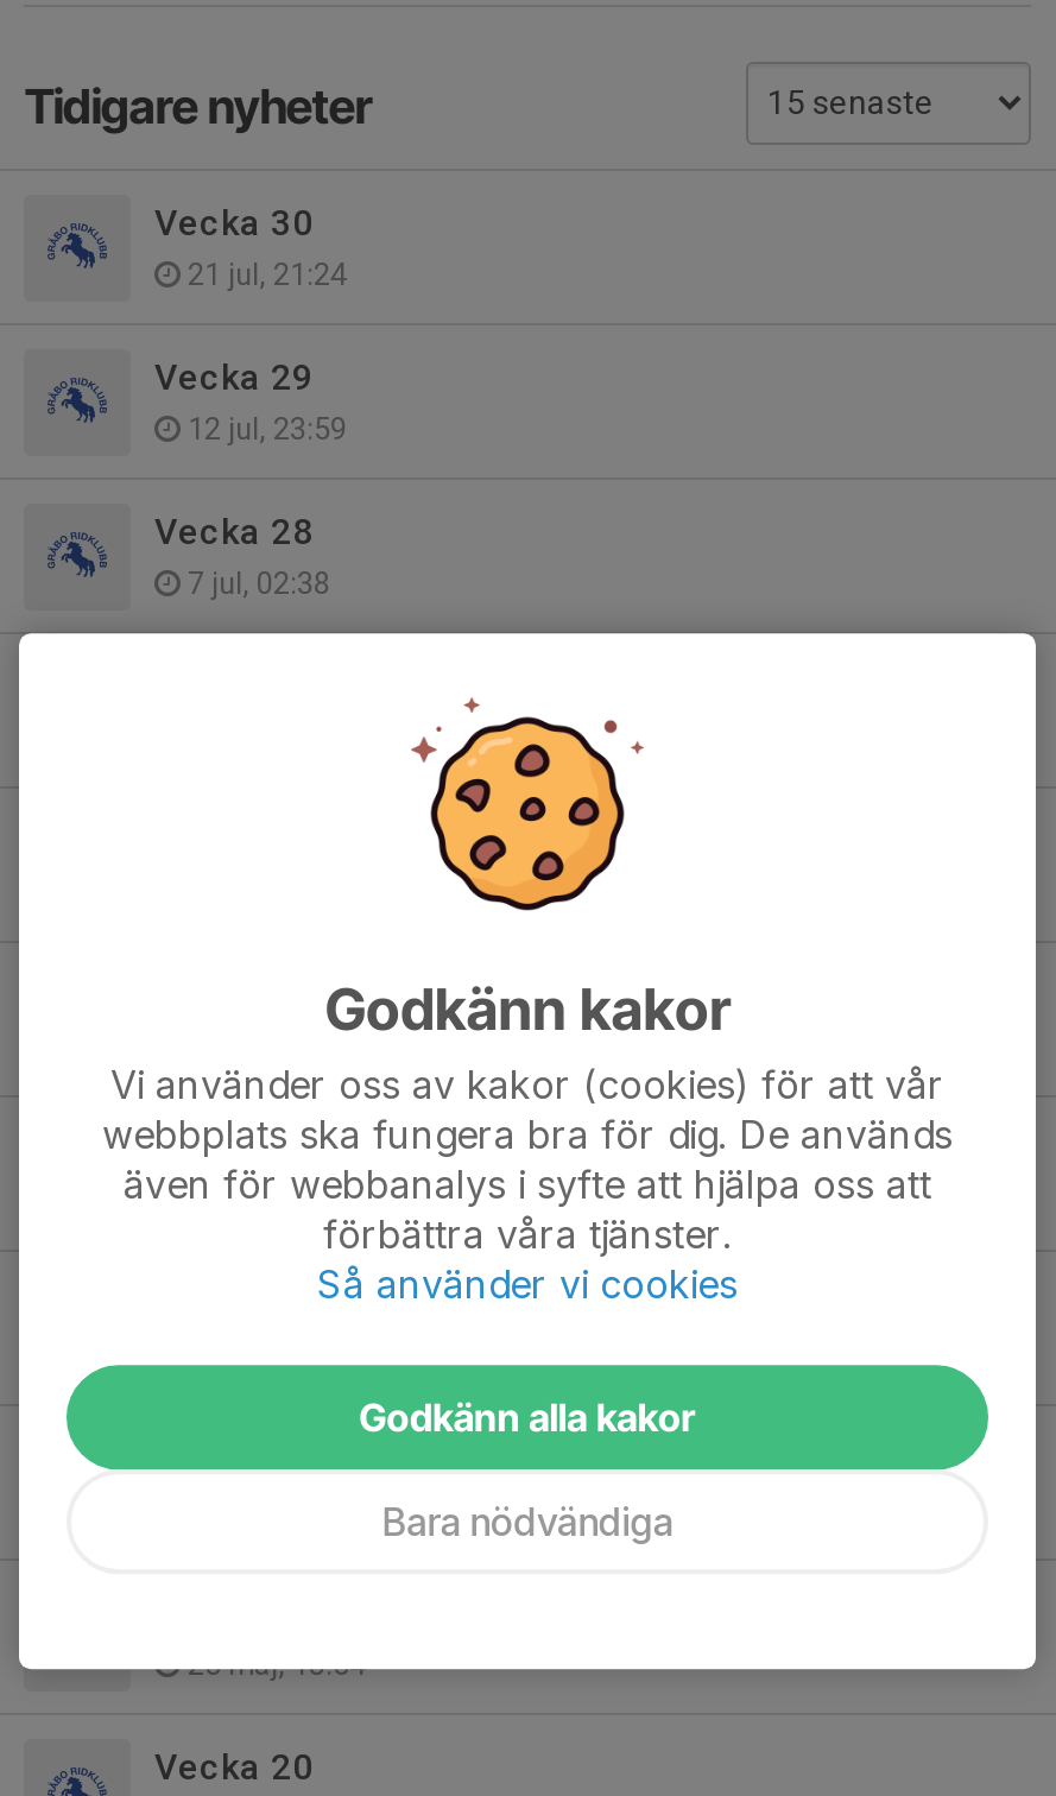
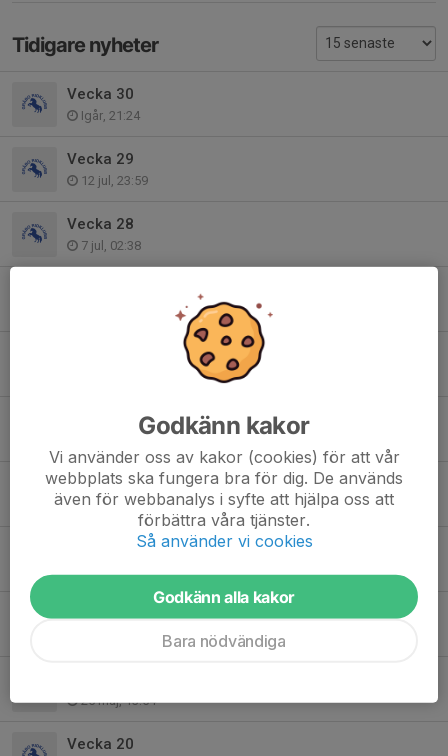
- 21 jul, 21:24
+ Igår, 21:24
